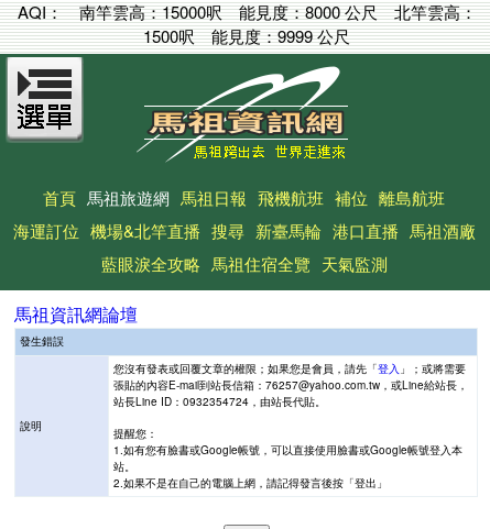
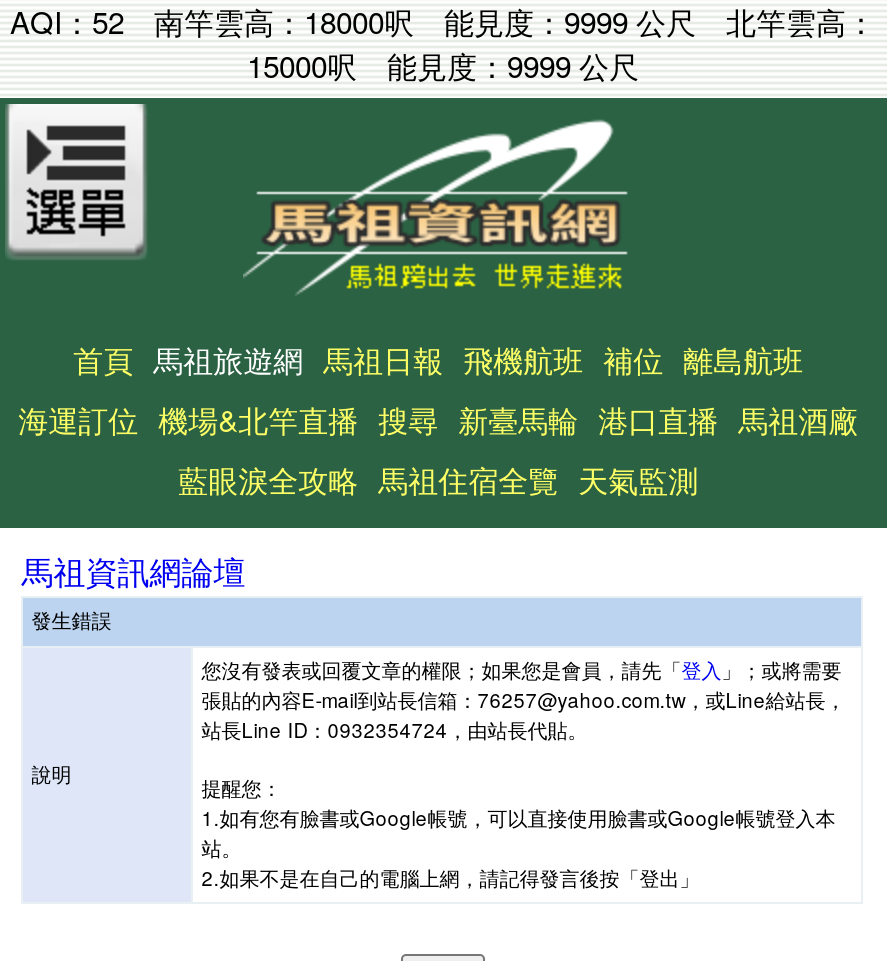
- AQI：
- 南竿雲高：15000呎能見度：8000 公尺北竿雲高：
- 1500呎能見度：9999 公尺
+ AQI：52
+ 南竿雲高：18000呎能見度：9999 公尺北竿雲高：
+ 15000呎能見度：9999 公尺
